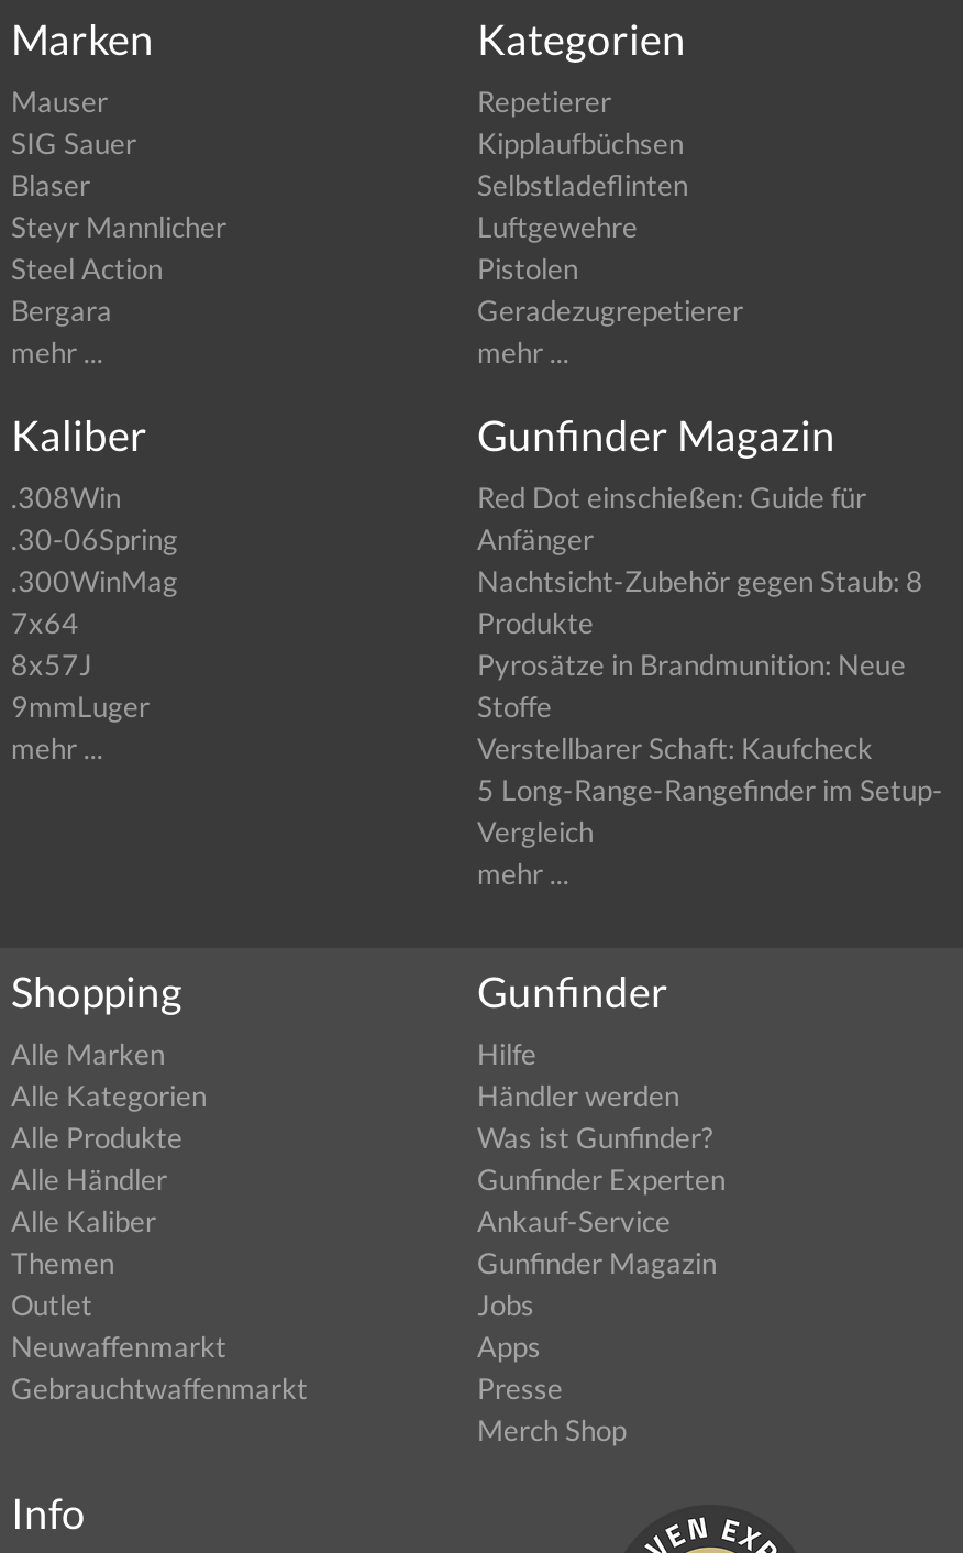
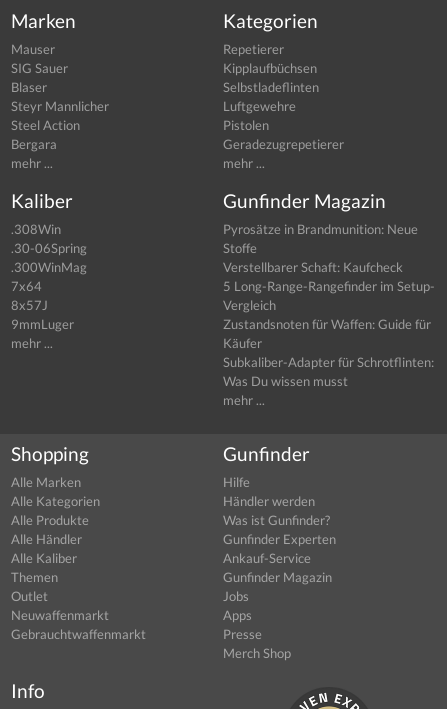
- Red Dot einschießen: Guide für
- Anfänger
- Nachtsicht-Zubehör gegen Staub: 8
- Produkte

moved up: Pyrosätze in Brandmunition: Neue | Stoffe | Verstellbarer Schaft: Kaufcheck | 5 Long-Range-Rangefinder im Setup- | Vergleich

+ Zustandsnoten für Waffen: Guide für
+ Käufer
+ Subkaliber-Adapter für Schrotflinten:
+ Was Du wissen musst
